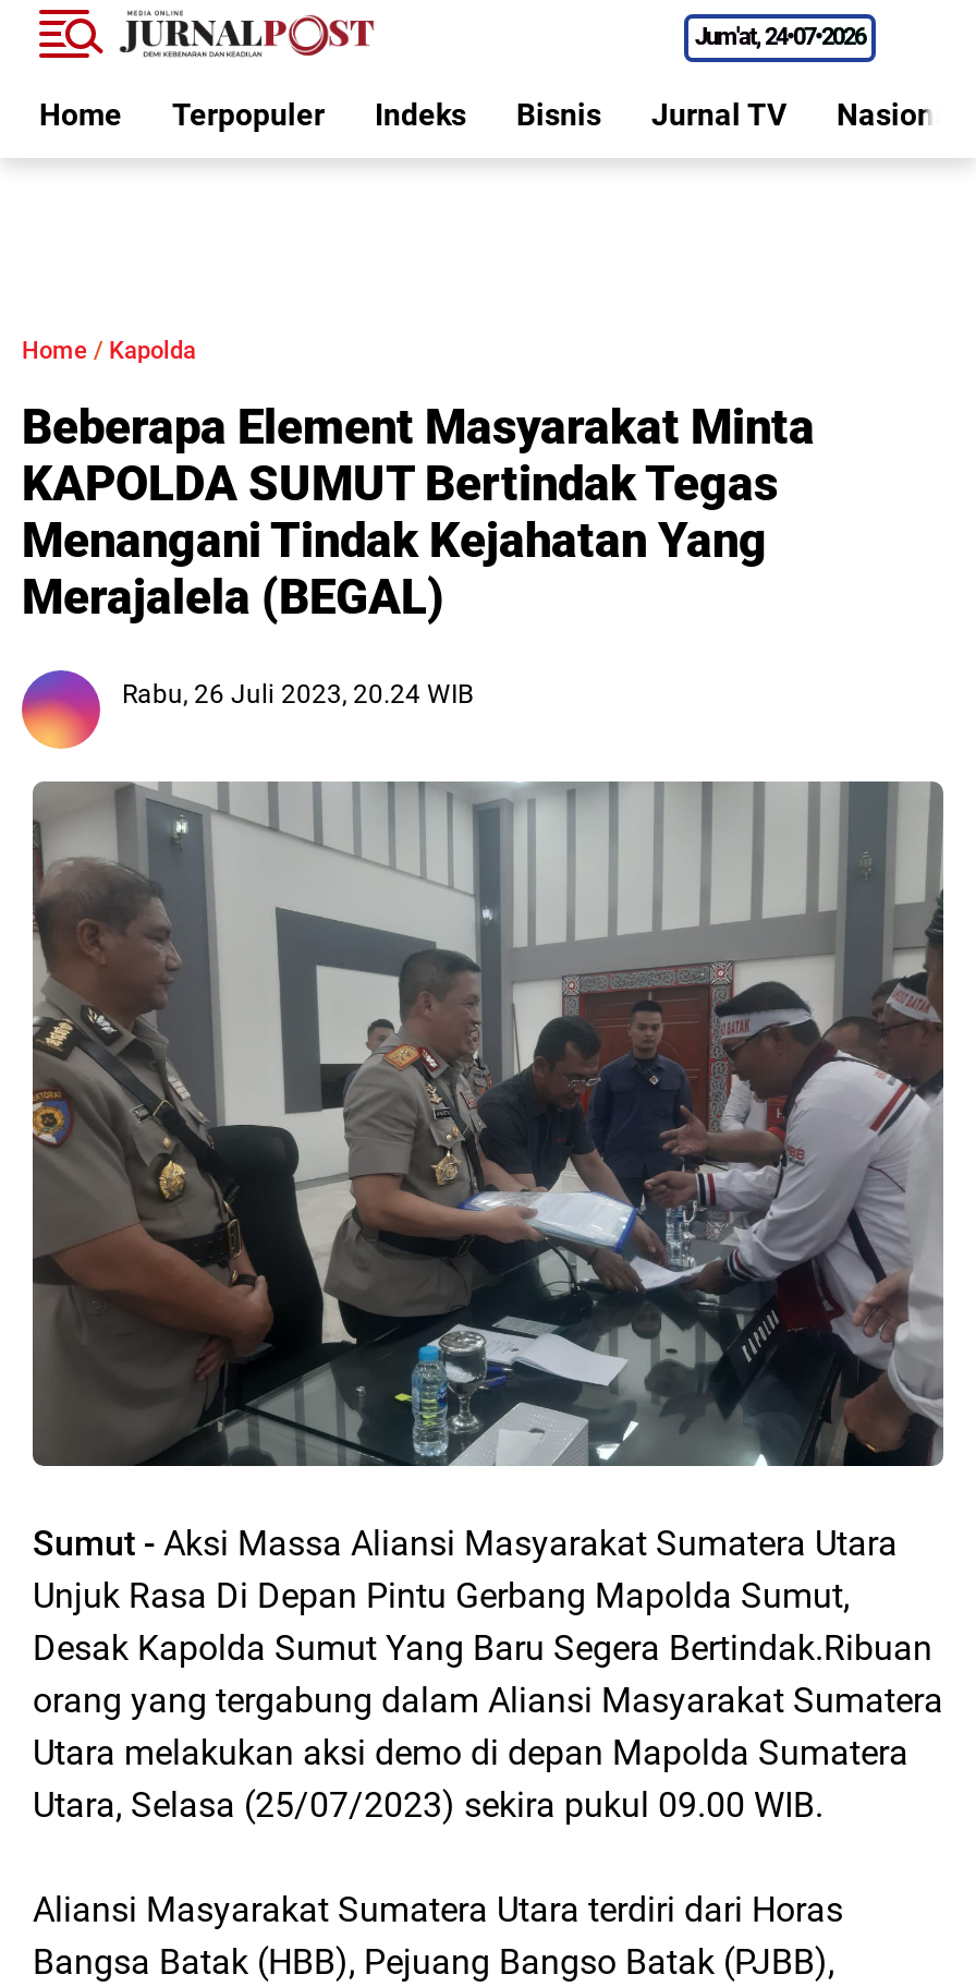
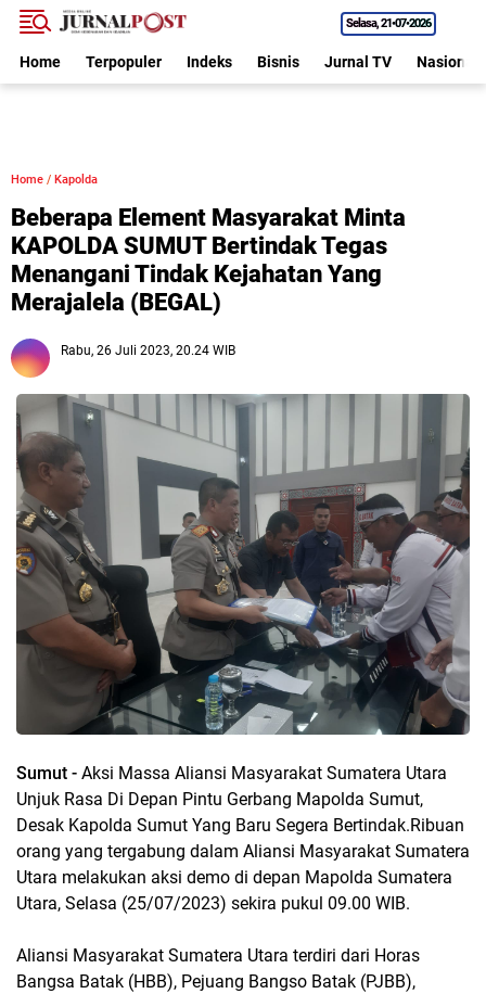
- Jum'at 24•07•2026
+ Selasa 21•07•2026
